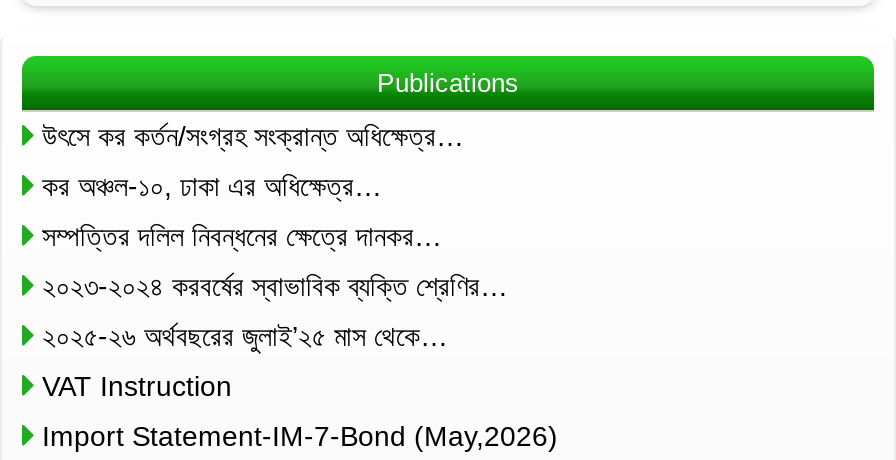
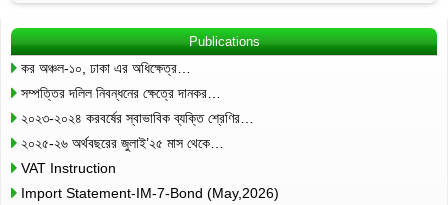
- উৎসে কর কর্তন/সংগ্রহ সংক্রান্ত অধিক্ষেত্র…
